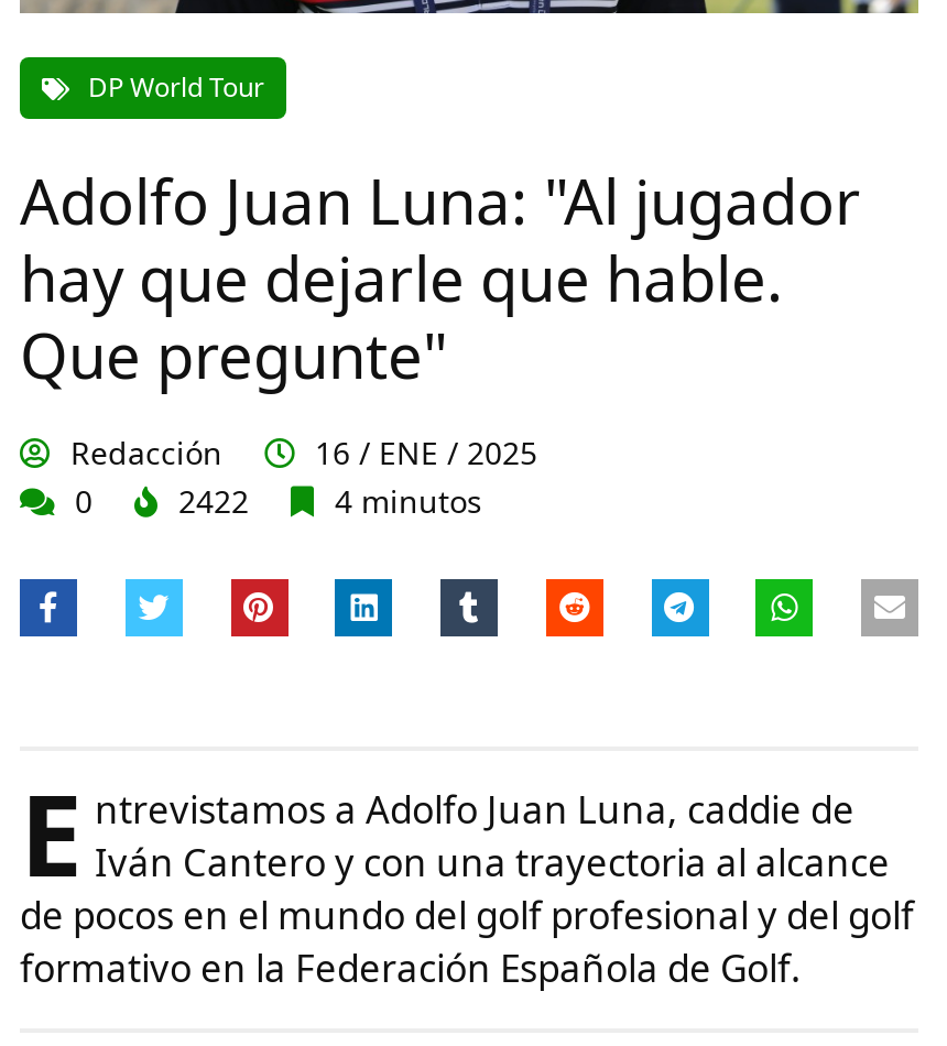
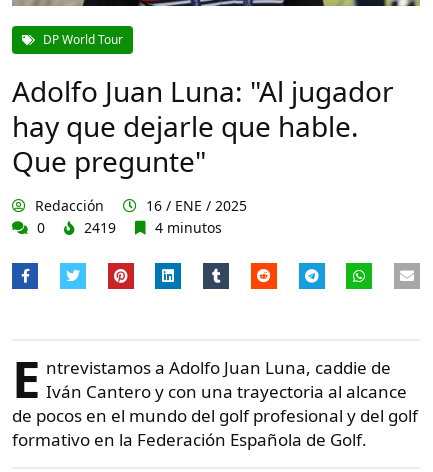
- 0 2422 4 minutos
+ 0 2419 4 minutos
